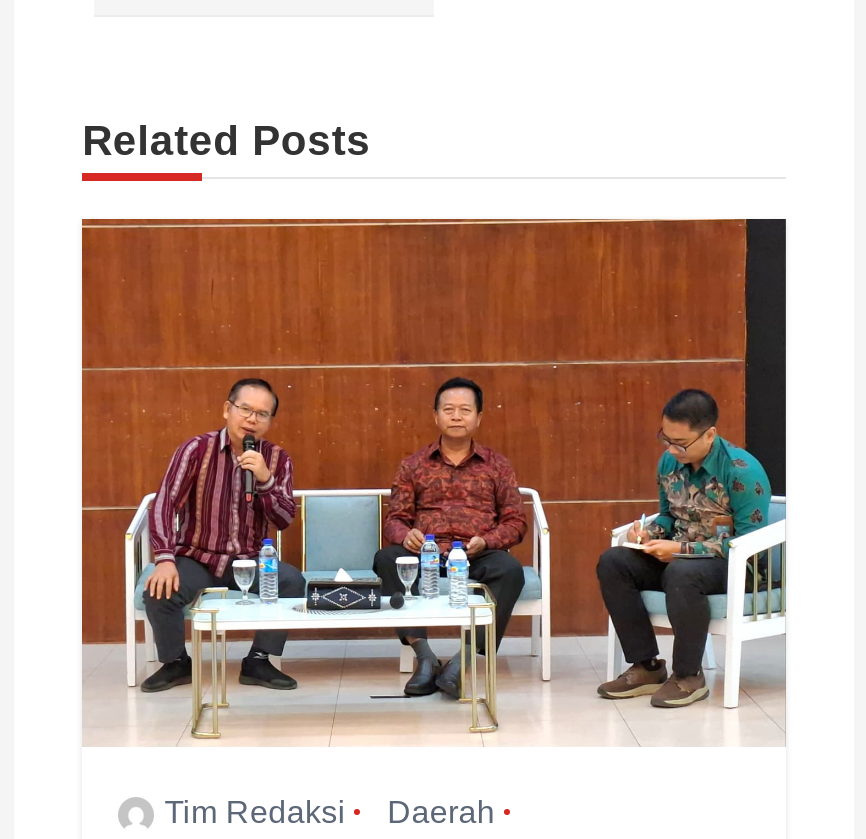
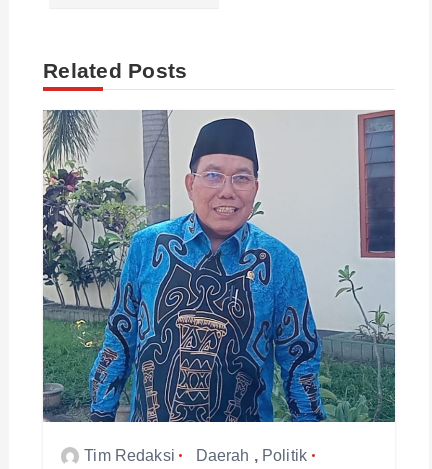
- [image]
- Daerah
+ [image]
+ Daerah, Politik
